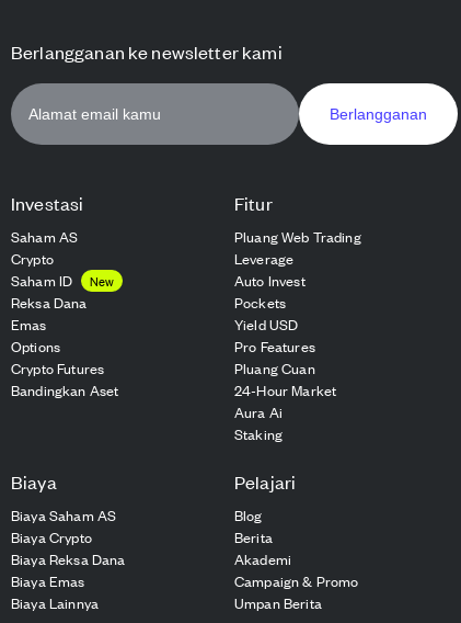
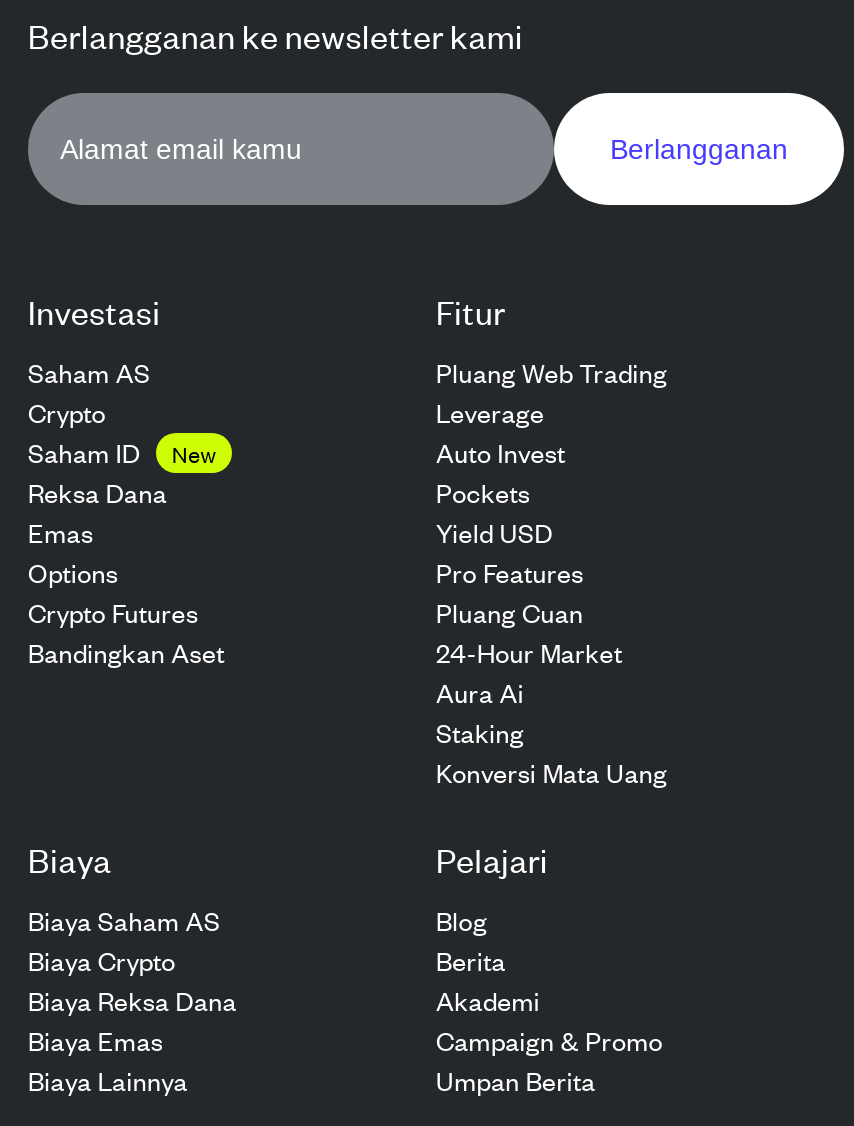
+ Konversi Mata Uang
